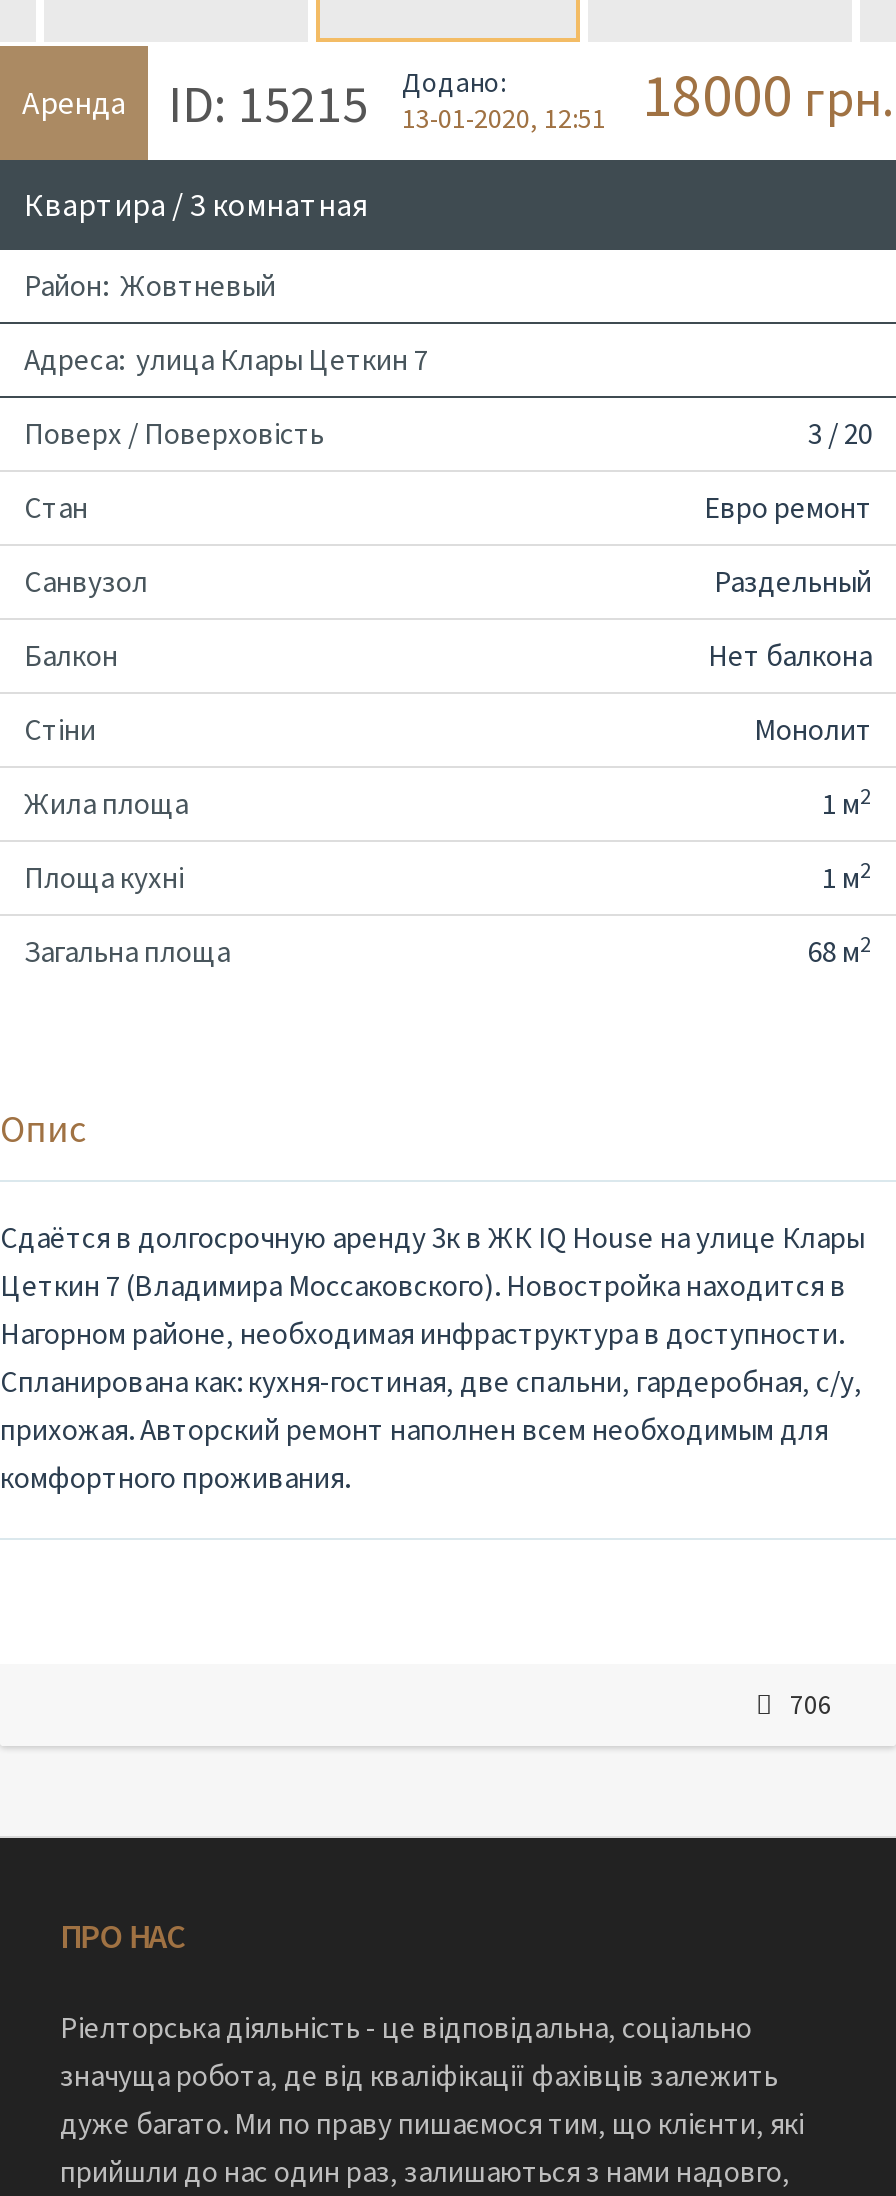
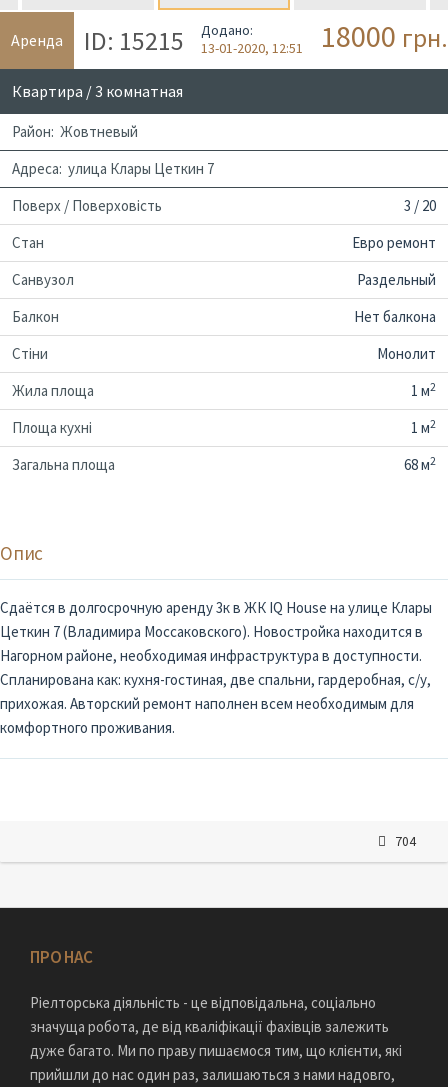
- 706
+ 704
